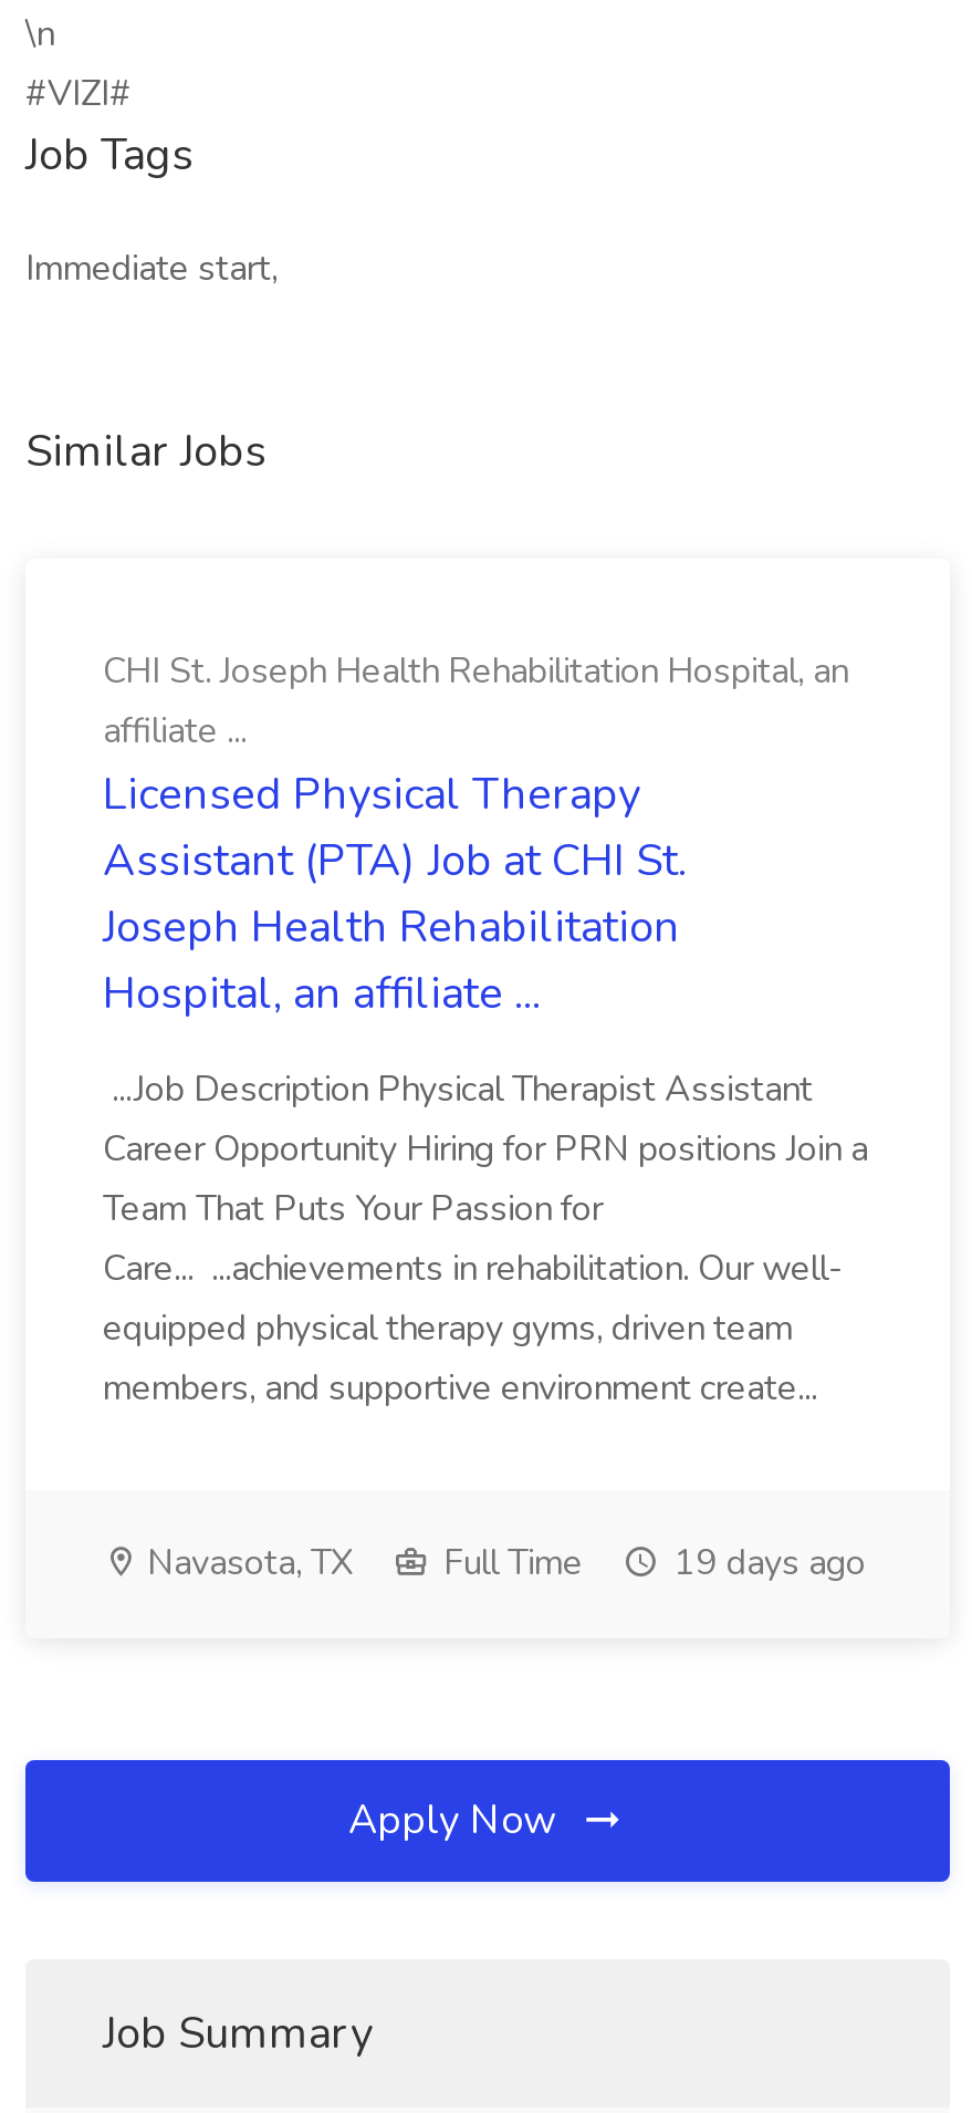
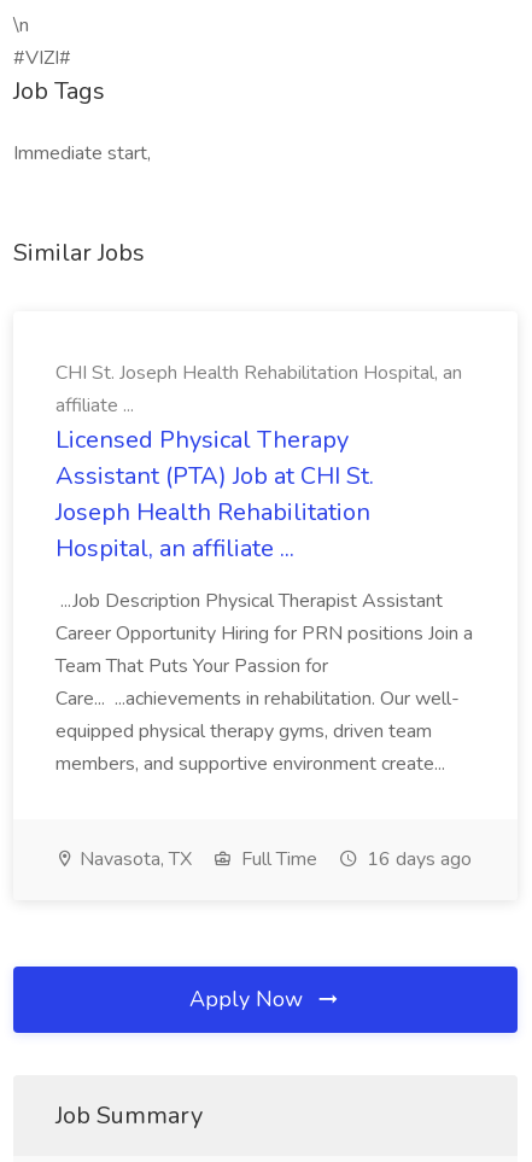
- Navasota, TX Full Time 19 days ago
+ Navasota, TX Full Time 16 days ago
